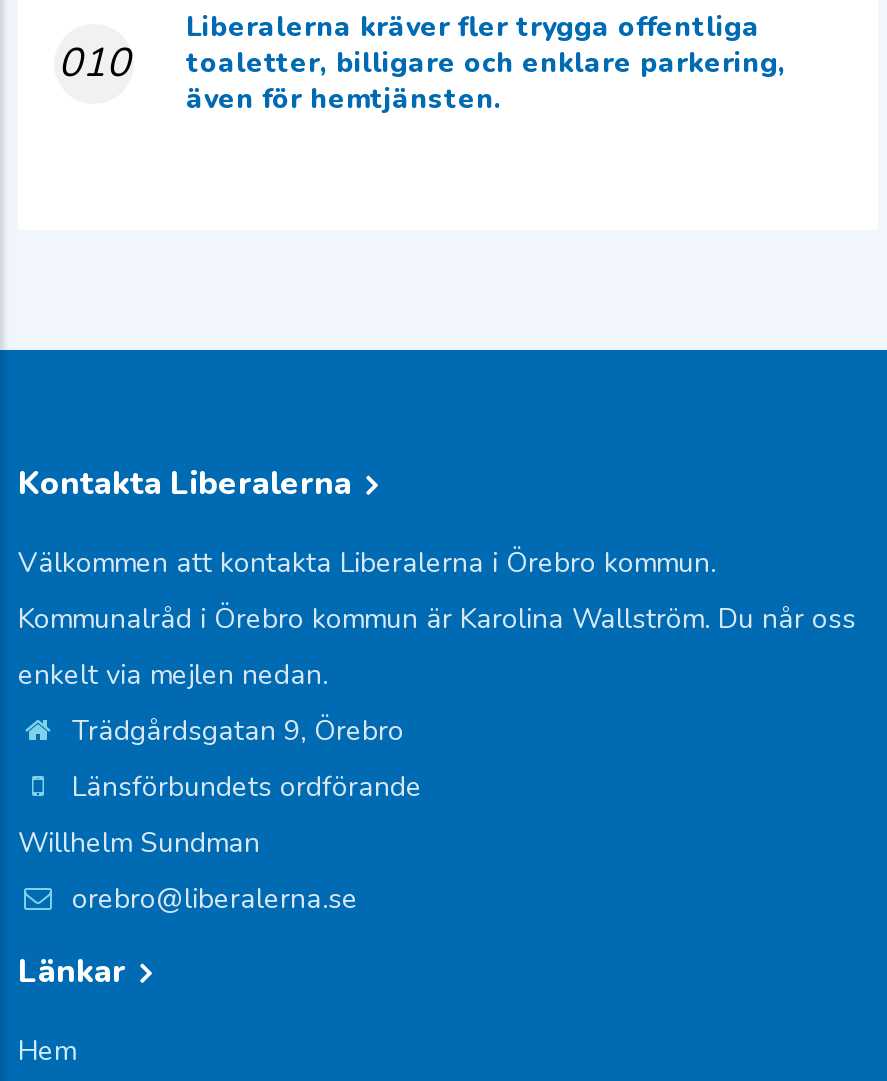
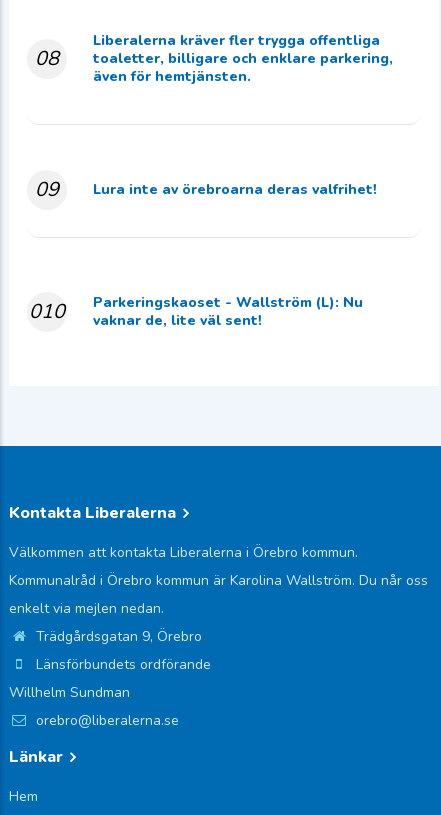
- 010 toaletter, billigare och enklare parkering,
+ 08 toaletter, billigare och enklare parkering,

+ 010
+ Parkeringskaoset - Wallström (L): Nu
+ vaknar de, lite väl sent!

+ 09
+ Lura inte av örebroarna deras valfrihet!
